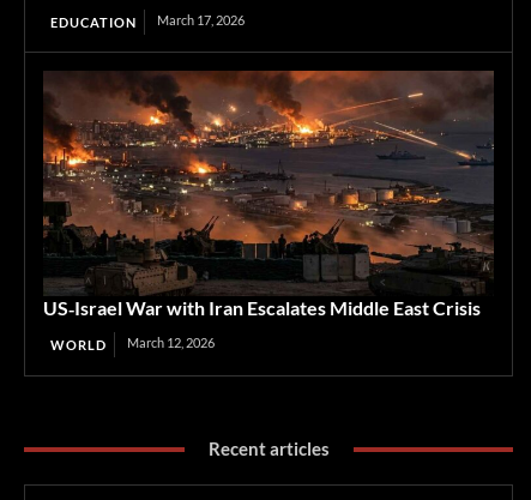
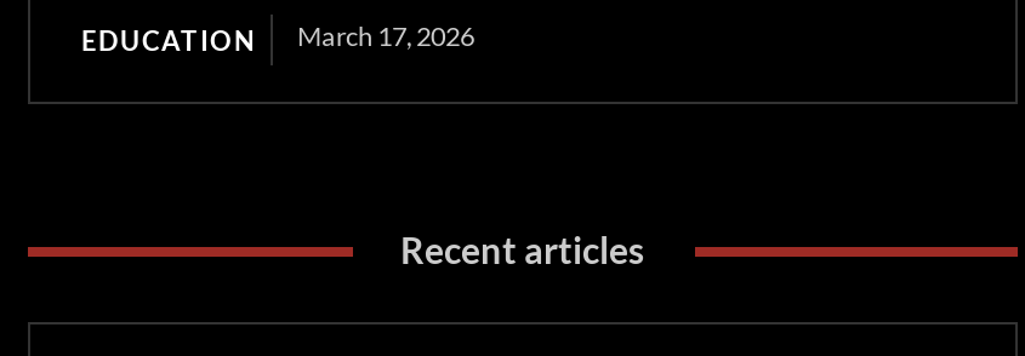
- [image]
- US‑Israel War with Iran Escalates Middle East Crisis
- WORLD
- March 12, 2026
